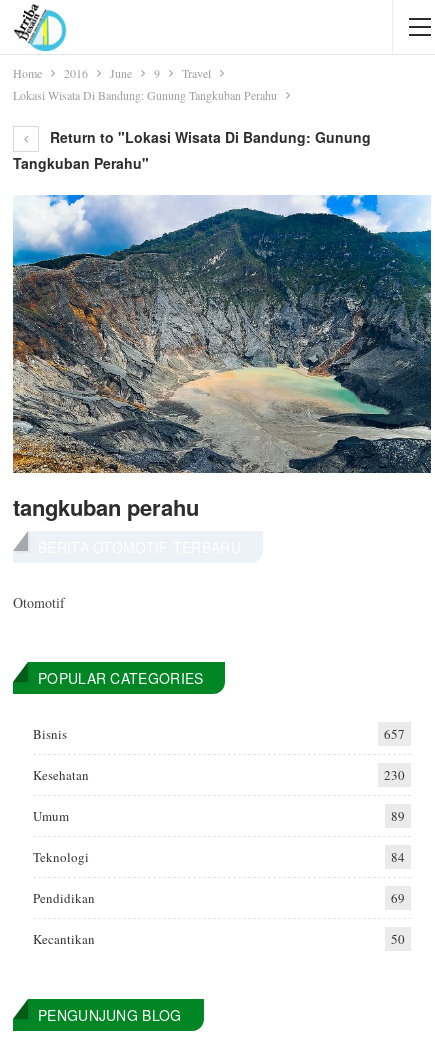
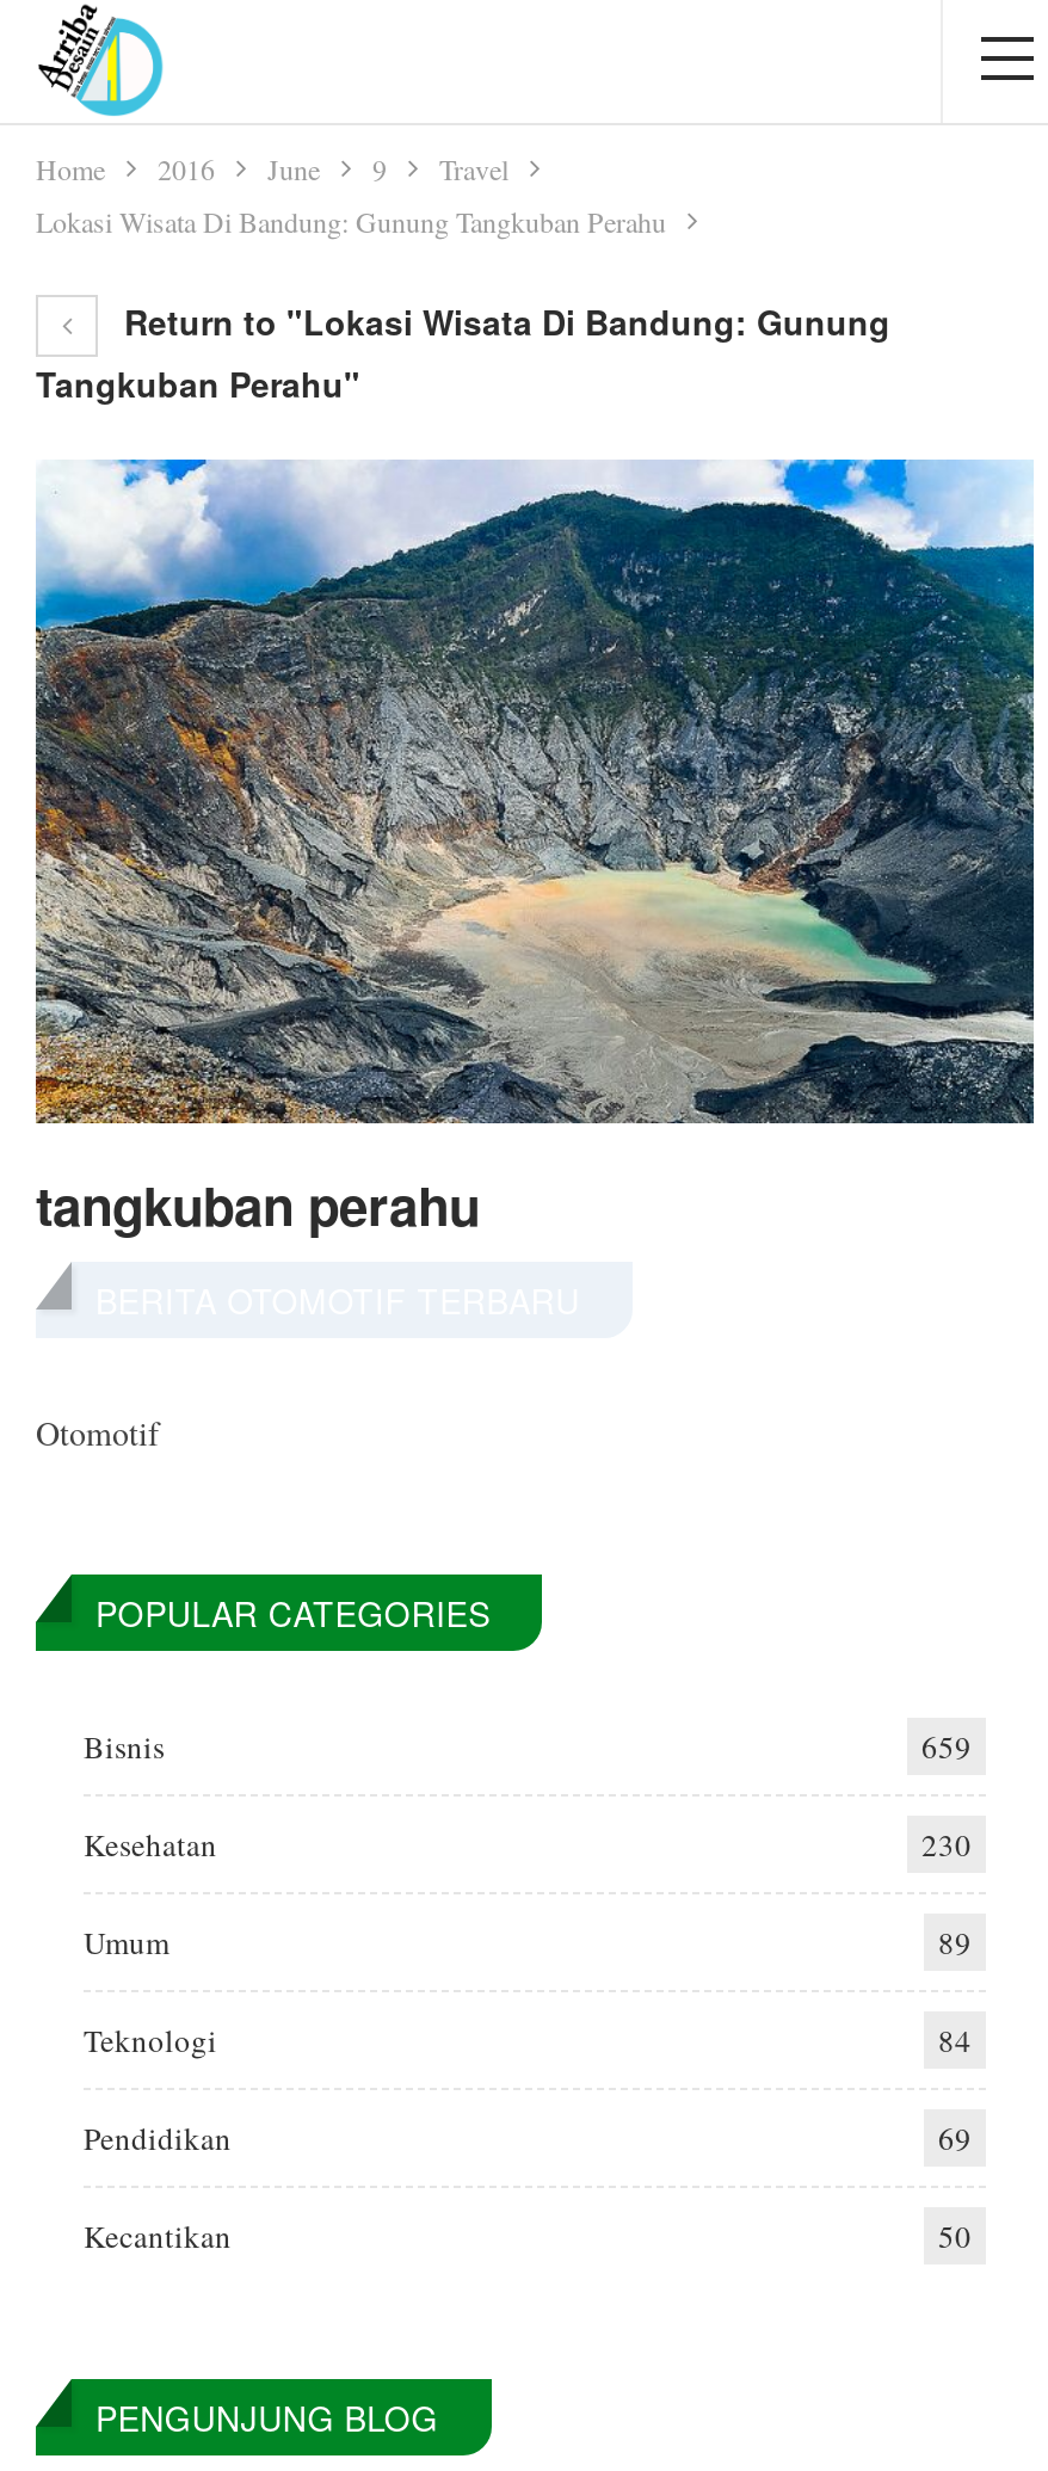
- 657
+ 659
